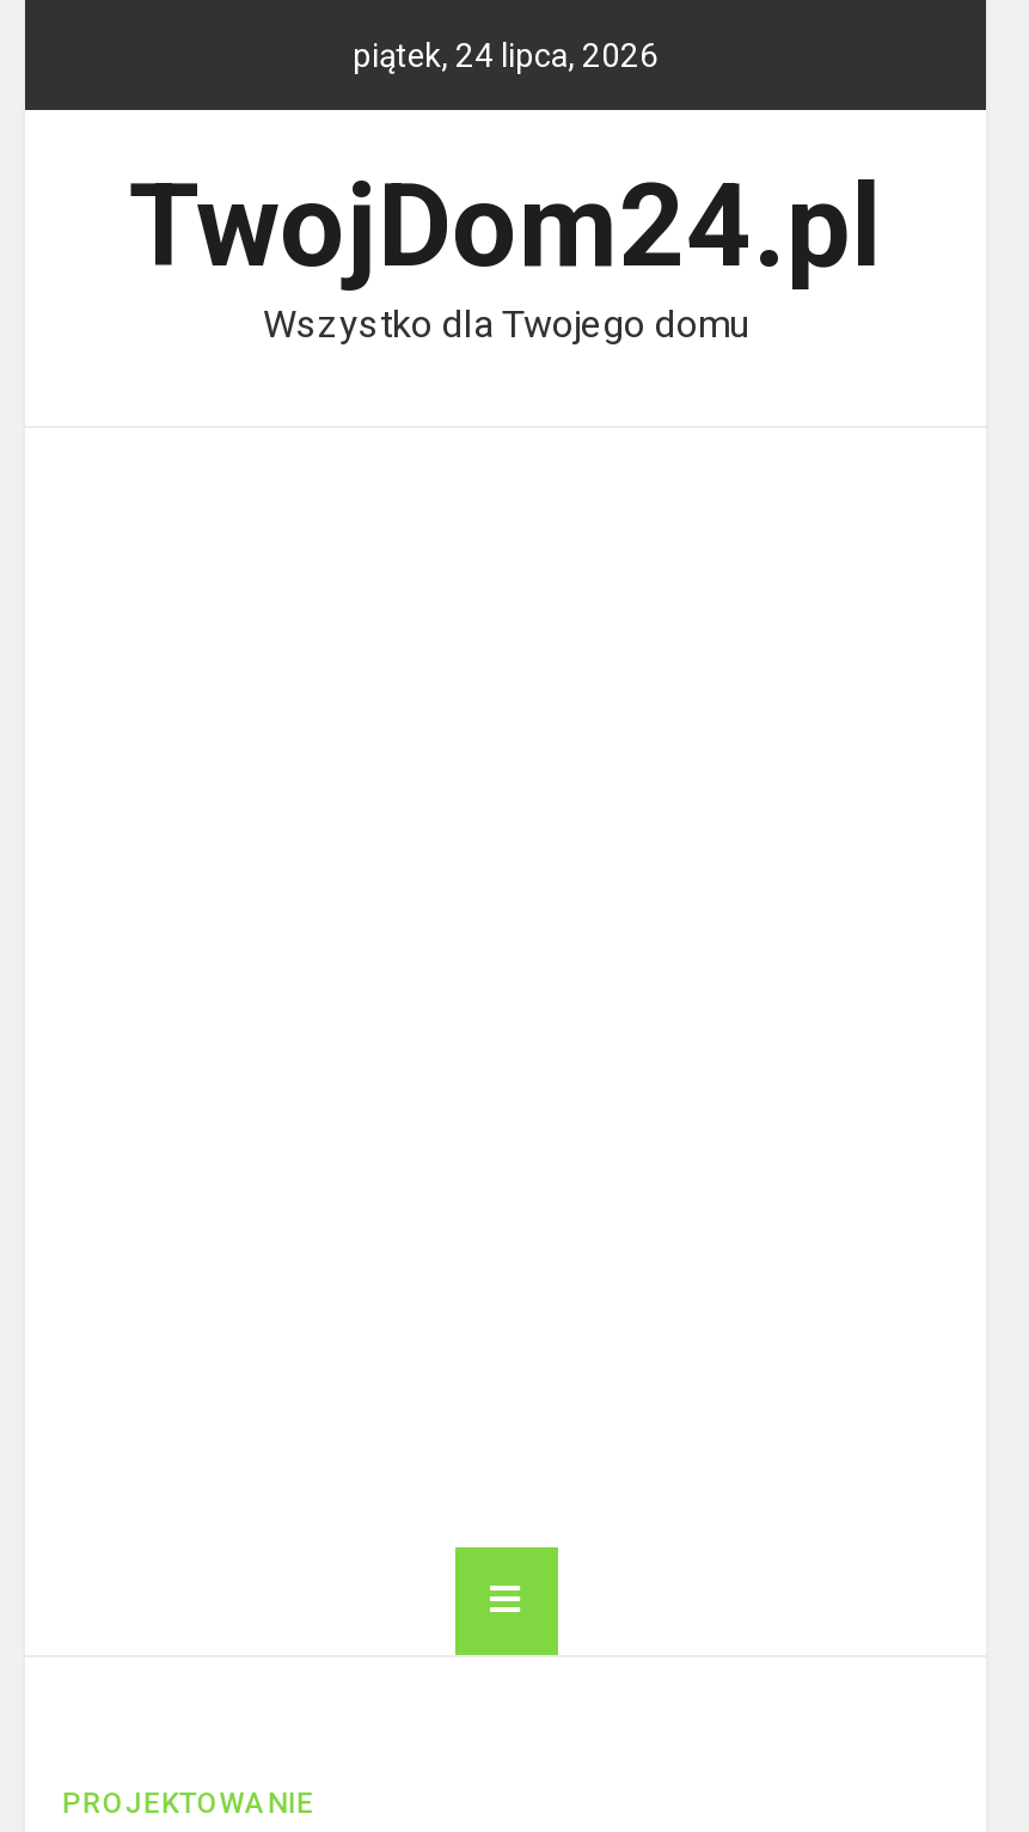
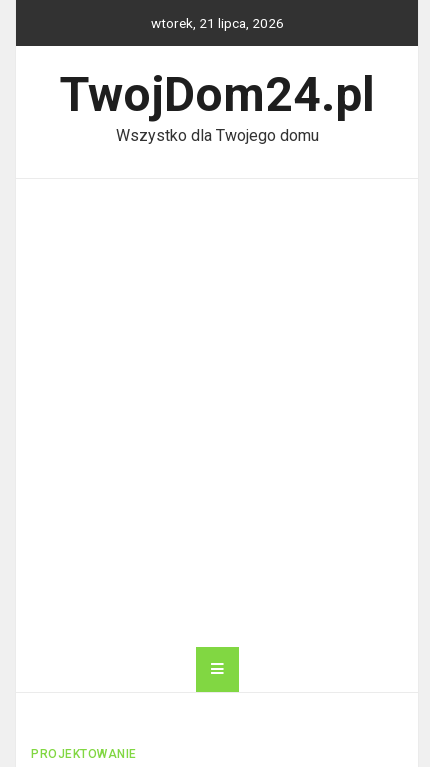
- piątek, 24 lipca, 2026
+ wtorek, 21 lipca, 2026
